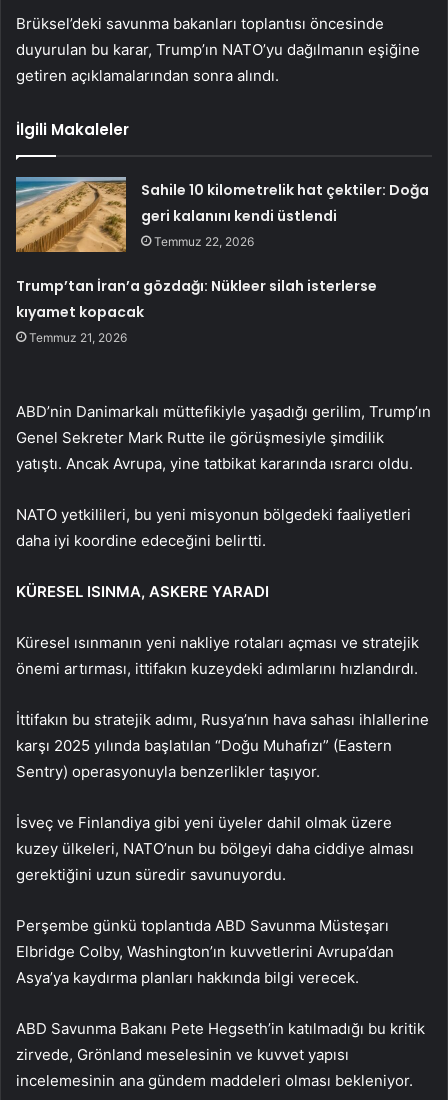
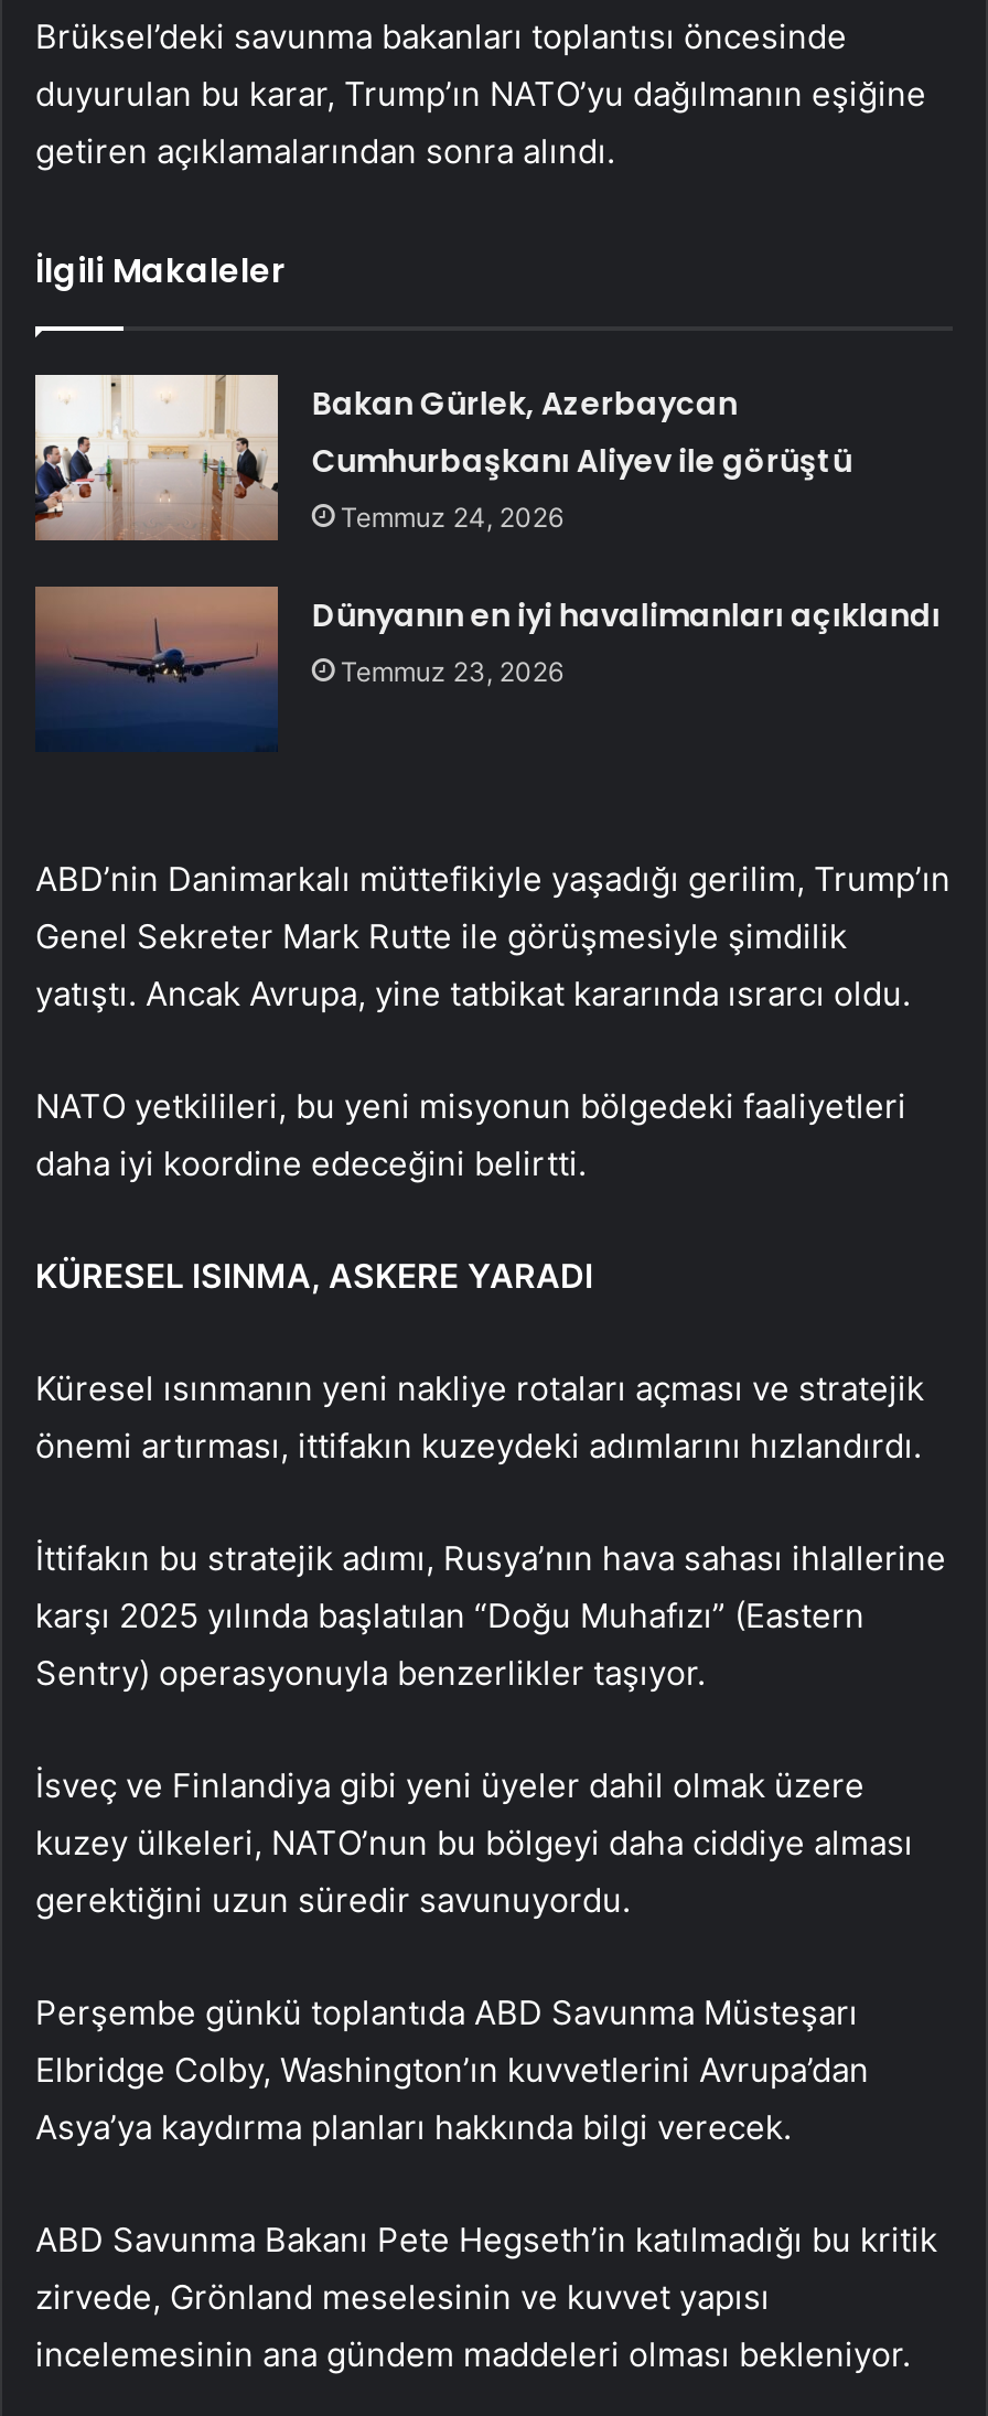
- [image]
- Sahile 10 kilometrelik hat çektiler: Doğa
- geri kalanını kendi üstlendi
- Temmuz 22, 2026
+ [image]
+ Bakan Gürlek, Azerbaycan
+ Cumhurbaşkanı Aliyev ile görüştü
+ Temmuz 24, 2026

- Trump’tan İran’a gözdağı: Nükleer silah isterlerse
- kıyamet kopacak
- Temmuz 21, 2026
+ Dünyanın en iyi havalimanları açıklandı
+ Temmuz 23, 2026
